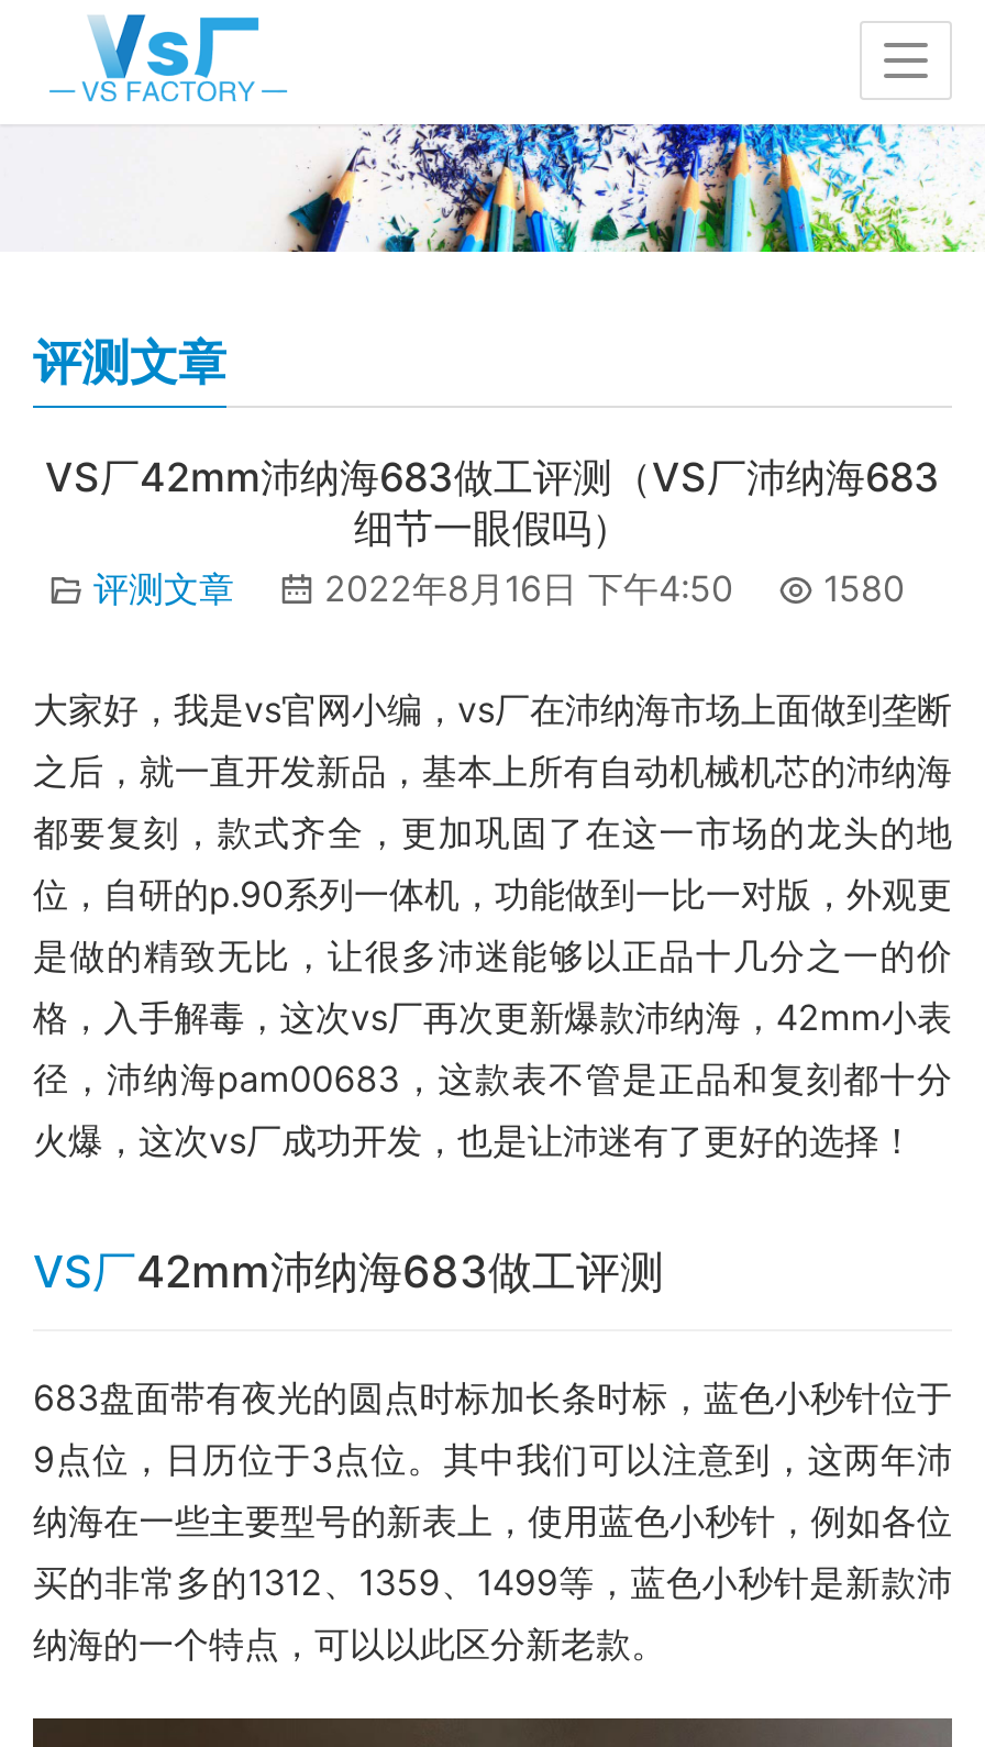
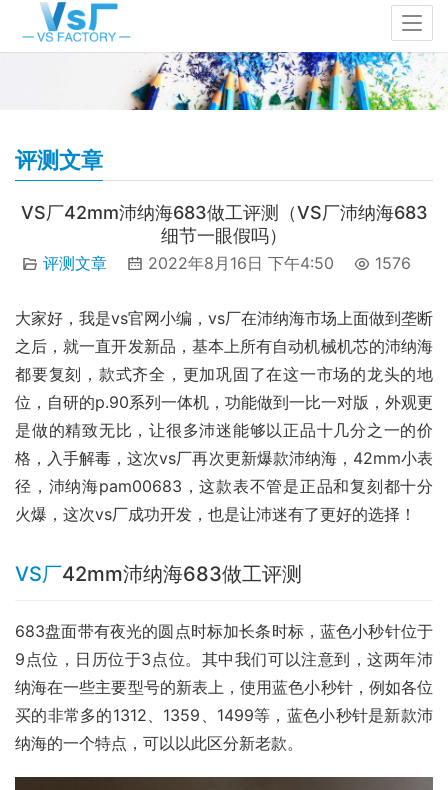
- 评测文章 2022年8月16日 下午4:50 1580
+ 评测文章 2022年8月16日 下午4:50 1576
